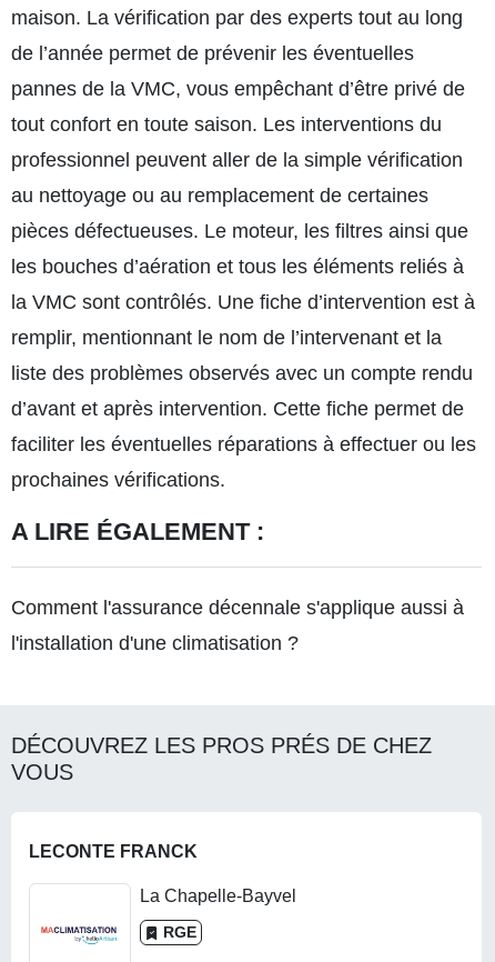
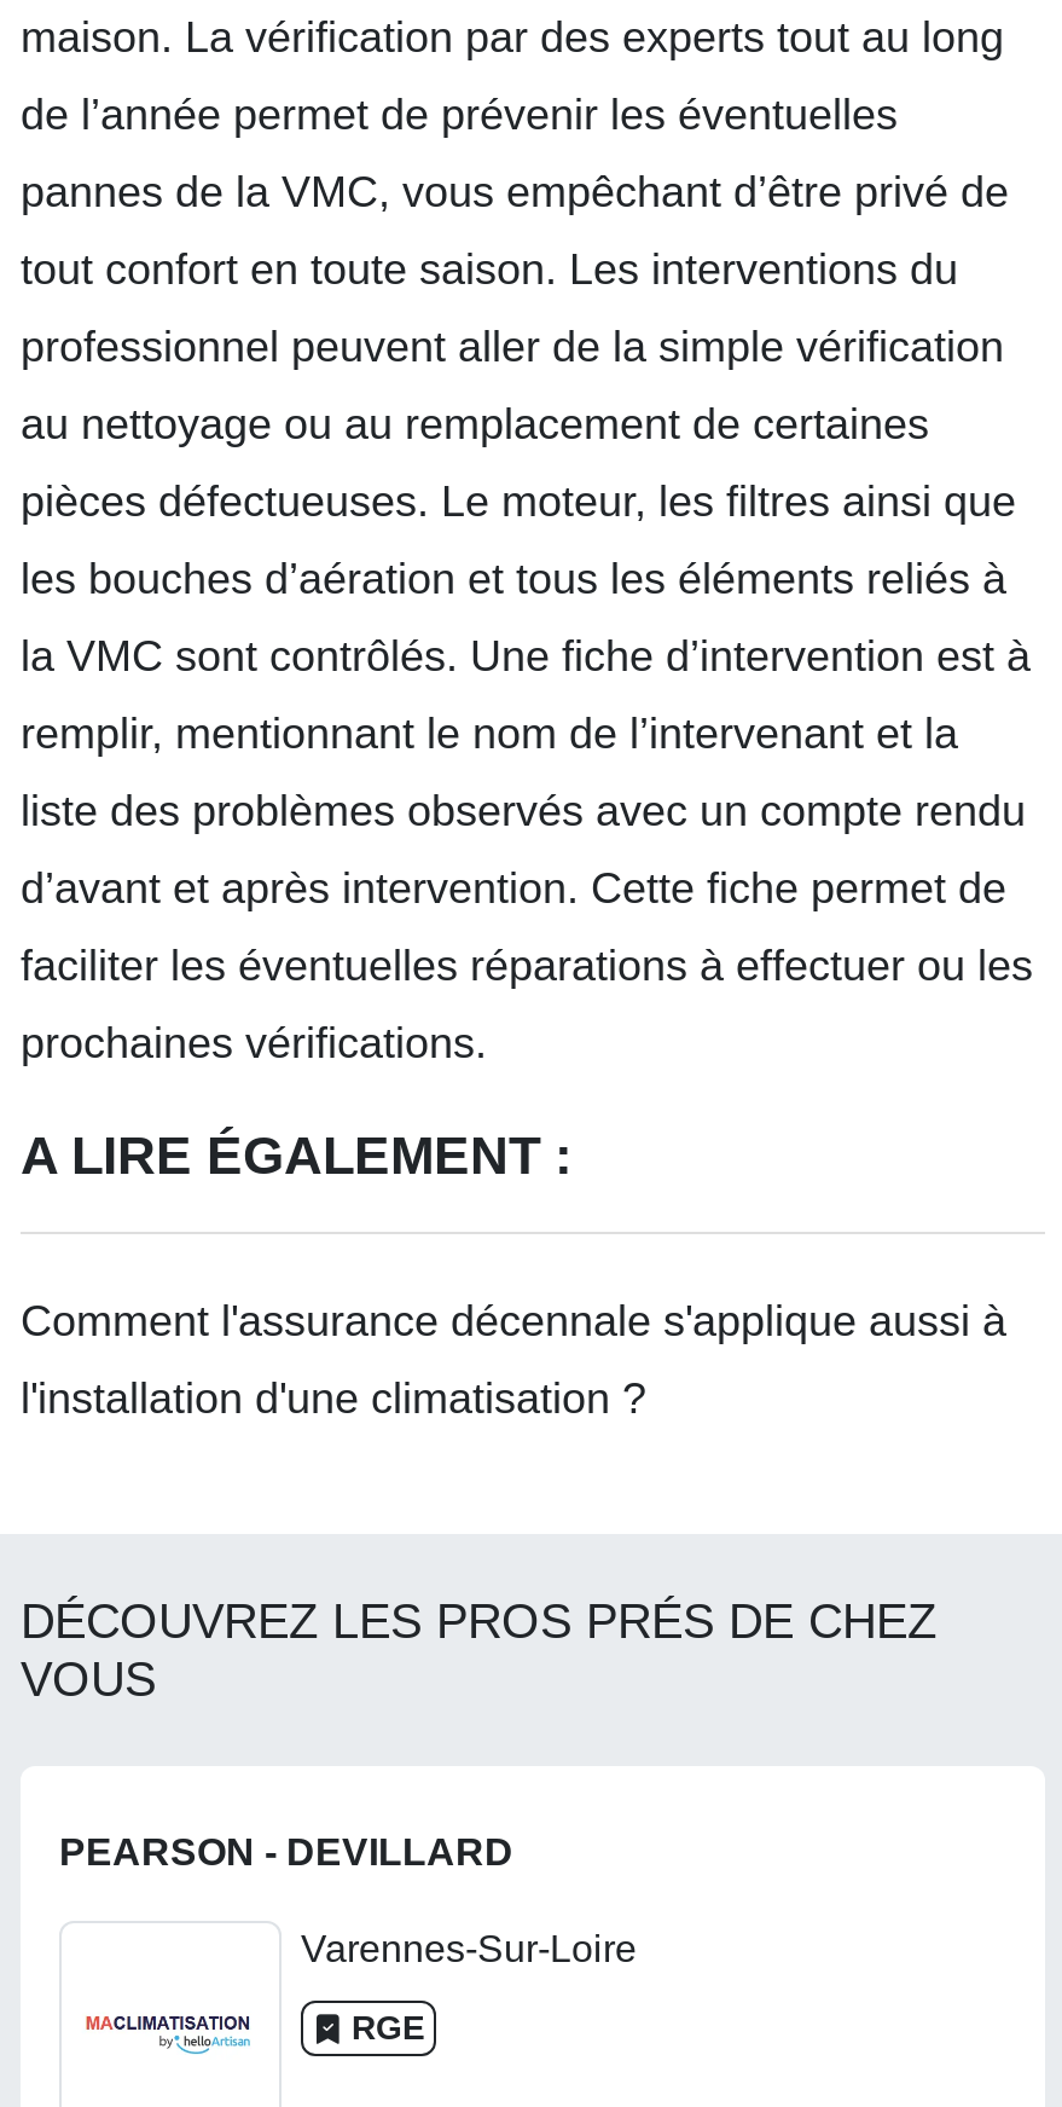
- LECONTE FRANCK
+ PEARSON - DEVILLARD

- La Chapelle-Bayvel
+ Varennes-Sur-Loire
